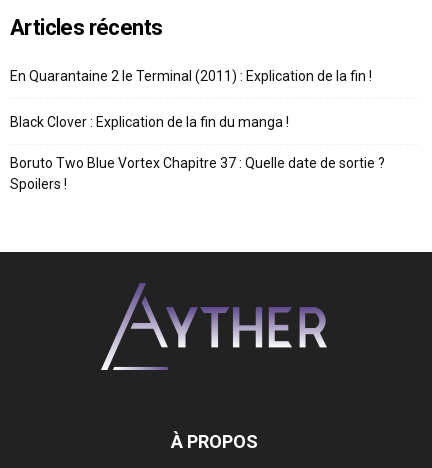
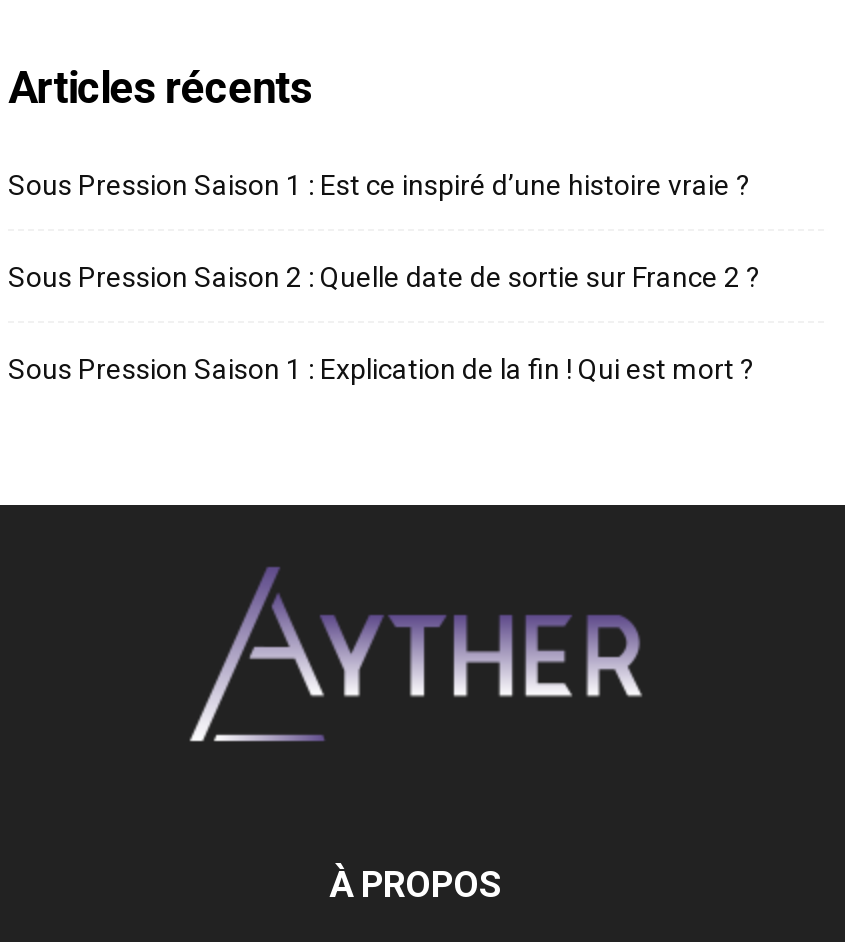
- En Quarantaine 2 le Terminal (2011) : Explication de la fin !
+ Sous Pression Saison 1 : Est ce inspiré d’une histoire vraie ?

- Black Clover : Explication de la fin du manga !
+ Sous Pression Saison 2 : Quelle date de sortie sur France 2 ?

- Boruto Two Blue Vortex Chapitre 37 : Quelle date de sortie ?
- Spoilers !
+ Sous Pression Saison 1 : Explication de la fin ! Qui est mort ?
